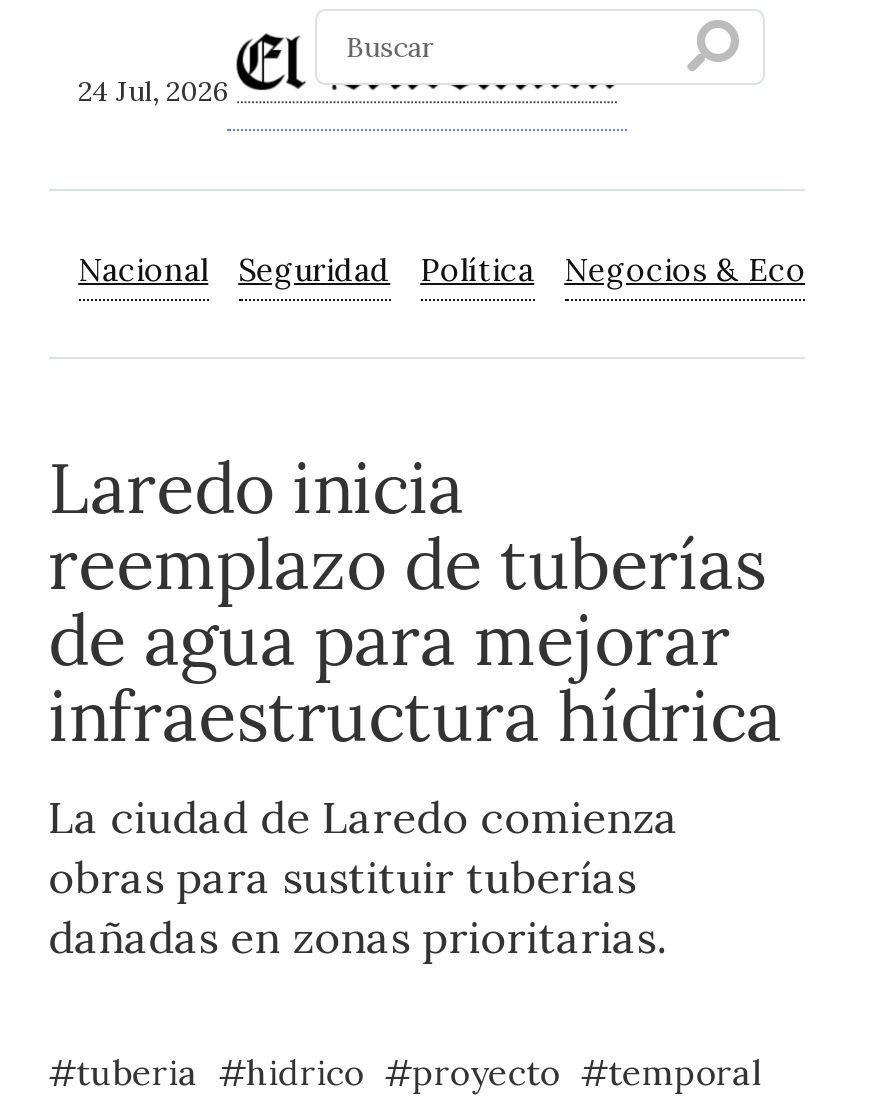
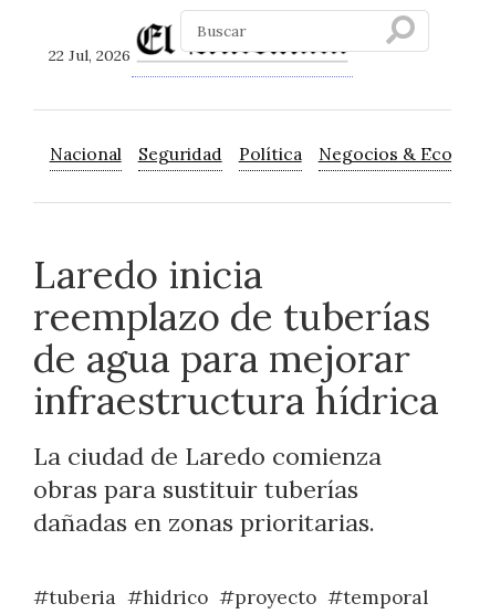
- 24 Jul, 2026
+ 22 Jul, 2026
